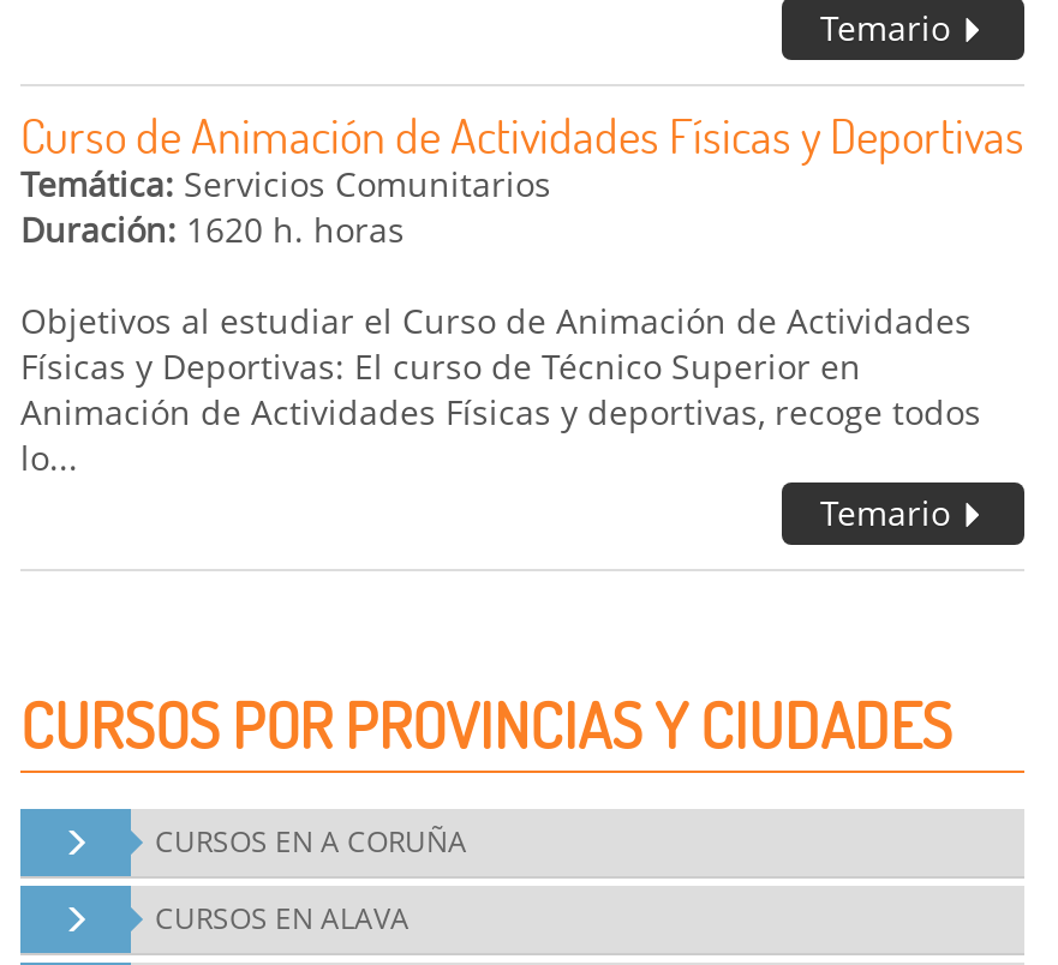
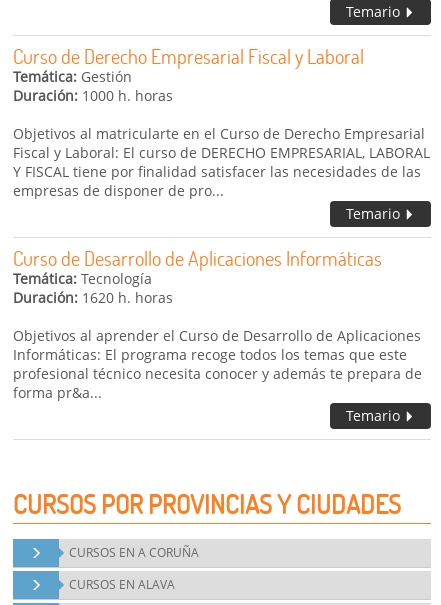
- Curso de Animación de Actividades Físicas y Deportivas
- Temática: Servicios Comunitarios
+ Curso de Derecho Empresarial Fiscal y Laboral
+ Temática: Gestión
+ Duración: 1000 h. horas
+ Objetivos al matricularte en el Curso de Derecho Empresarial
+ Fiscal y Laboral: El curso de DERECHO EMPRESARIAL, LABORAL
+ Y FISCAL tiene por finalidad satisfacer las necesidades de las
+ empresas de disponer de pro...
+ Temario
+ Curso de Desarrollo de Aplicaciones Informáticas
+ Temática: Tecnología

- Objetivos al estudiar el Curso de Animación de Actividades
- Físicas y Deportivas: El curso de Técnico Superior en
- Animación de Actividades Físicas y deportivas, recoge todos
- lo...
+ Objetivos al aprender el Curso de Desarrollo de Aplicaciones
+ Informáticas: El programa recoge todos los temas que este
+ profesional técnico necesita conocer y además te prepara de
+ forma pr&a...
